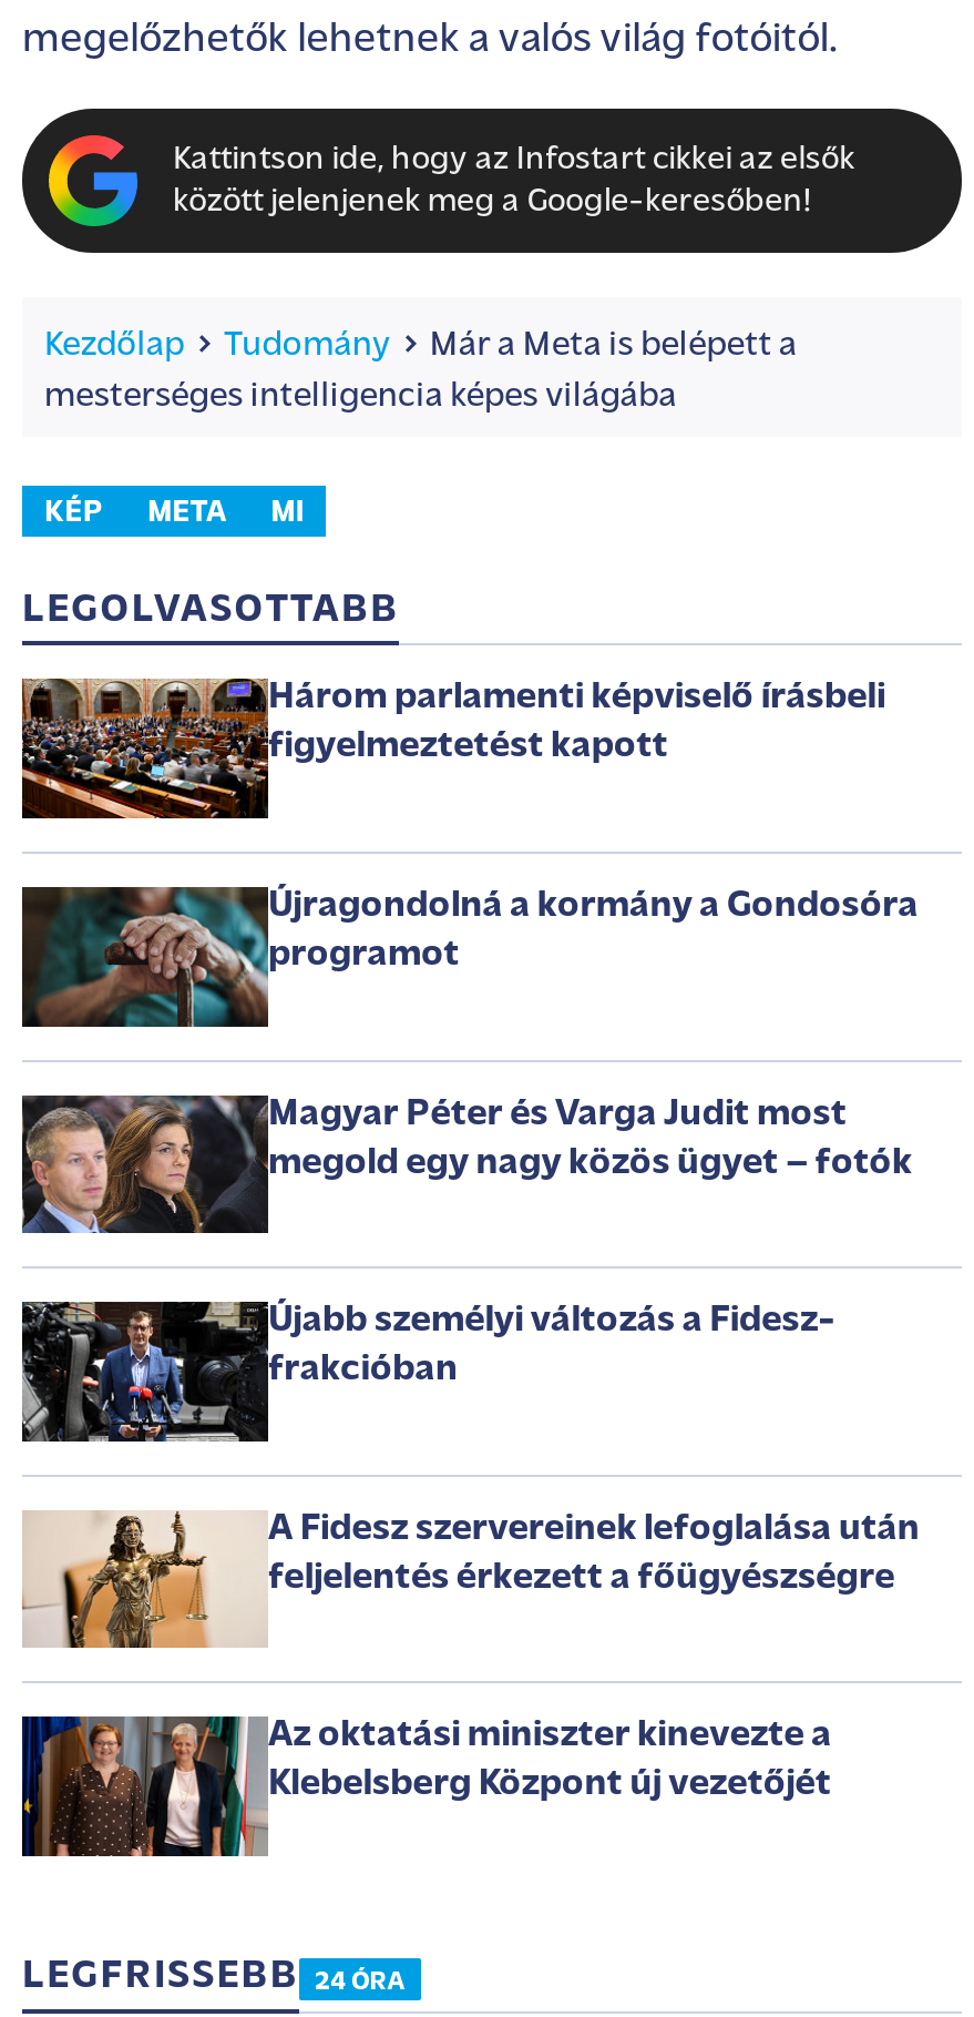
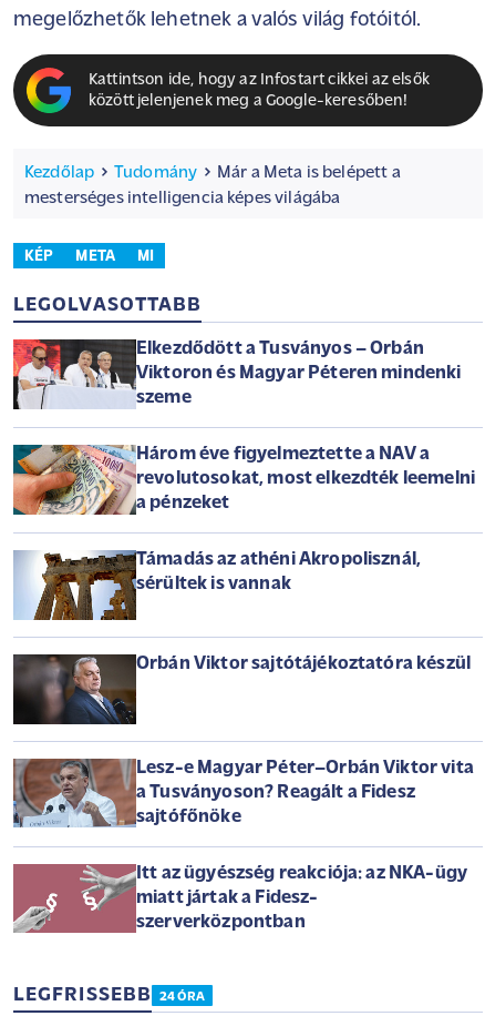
- [image]
- Három parlamenti képviselő írásbeli
- figyelmeztetést kapott
+ [image]
+ Elkezdődött a Tusványos – Orbán
+ Viktoron és Magyar Péteren mindenki
+ szeme

- [image]
- Újragondolná a kormány a Gondosóra
- programot
+ [image]
+ Három éve figyelmeztette a NAV a
+ revolutosokat, most elkezdték leemelni
+ a pénzeket

- [image]
- Magyar Péter és Varga Judit most
- megold egy nagy közös ügyet – fotók
+ [image]
+ Támadás az athéni Akropolisznál,
+ sérültek is vannak

- [image]
- Újabb személyi változás a Fidesz-
- frakcióban
+ [image]
+ Orbán Viktor sajtótájékoztatóra készül

- [image]
- A Fidesz szervereinek lefoglalása után
- feljelentés érkezett a főügyészségre
+ [image]
+ Lesz-e Magyar Péter–Orbán Viktor vita
+ a Tusványoson? Reagált a Fidesz
+ sajtófőnöke

- [image]
- Az oktatási miniszter kinevezte a
- Klebelsberg Központ új vezetőjét
+ [image]
+ Itt az ügyészség reakciója: az NKA-ügy
+ miatt jártak a Fidesz-
+ szerverközpontban
